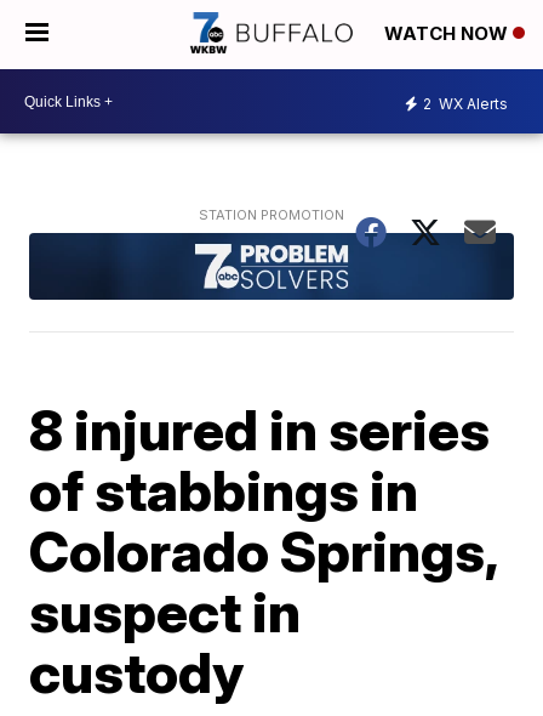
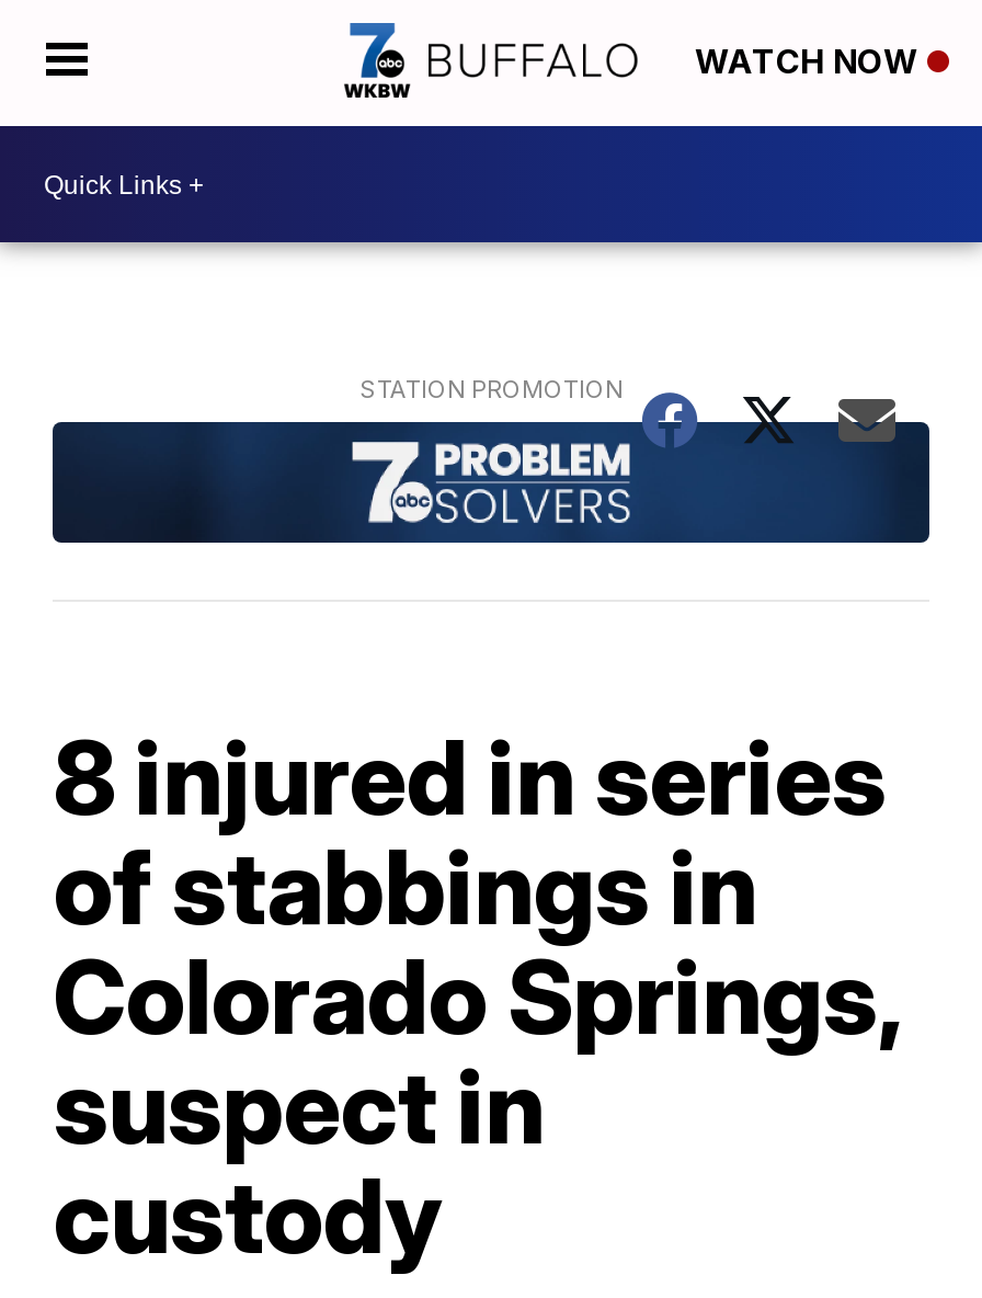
- 2 WX Alerts
